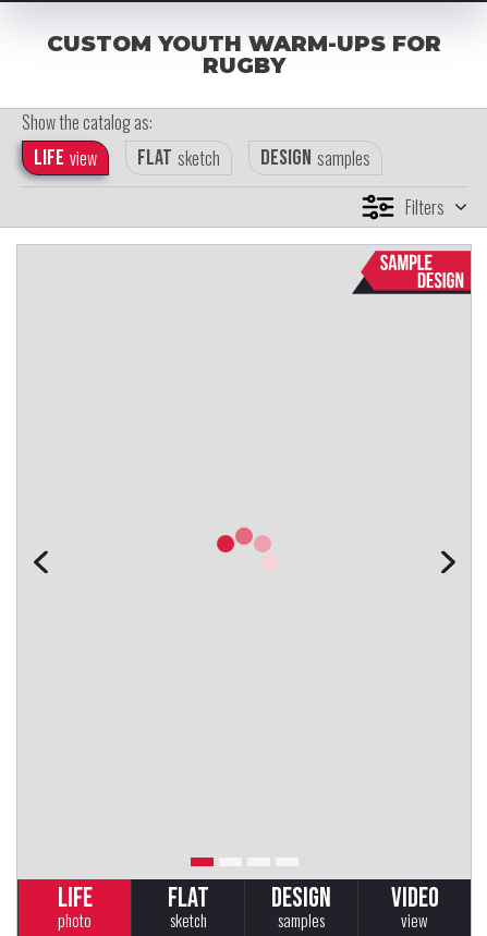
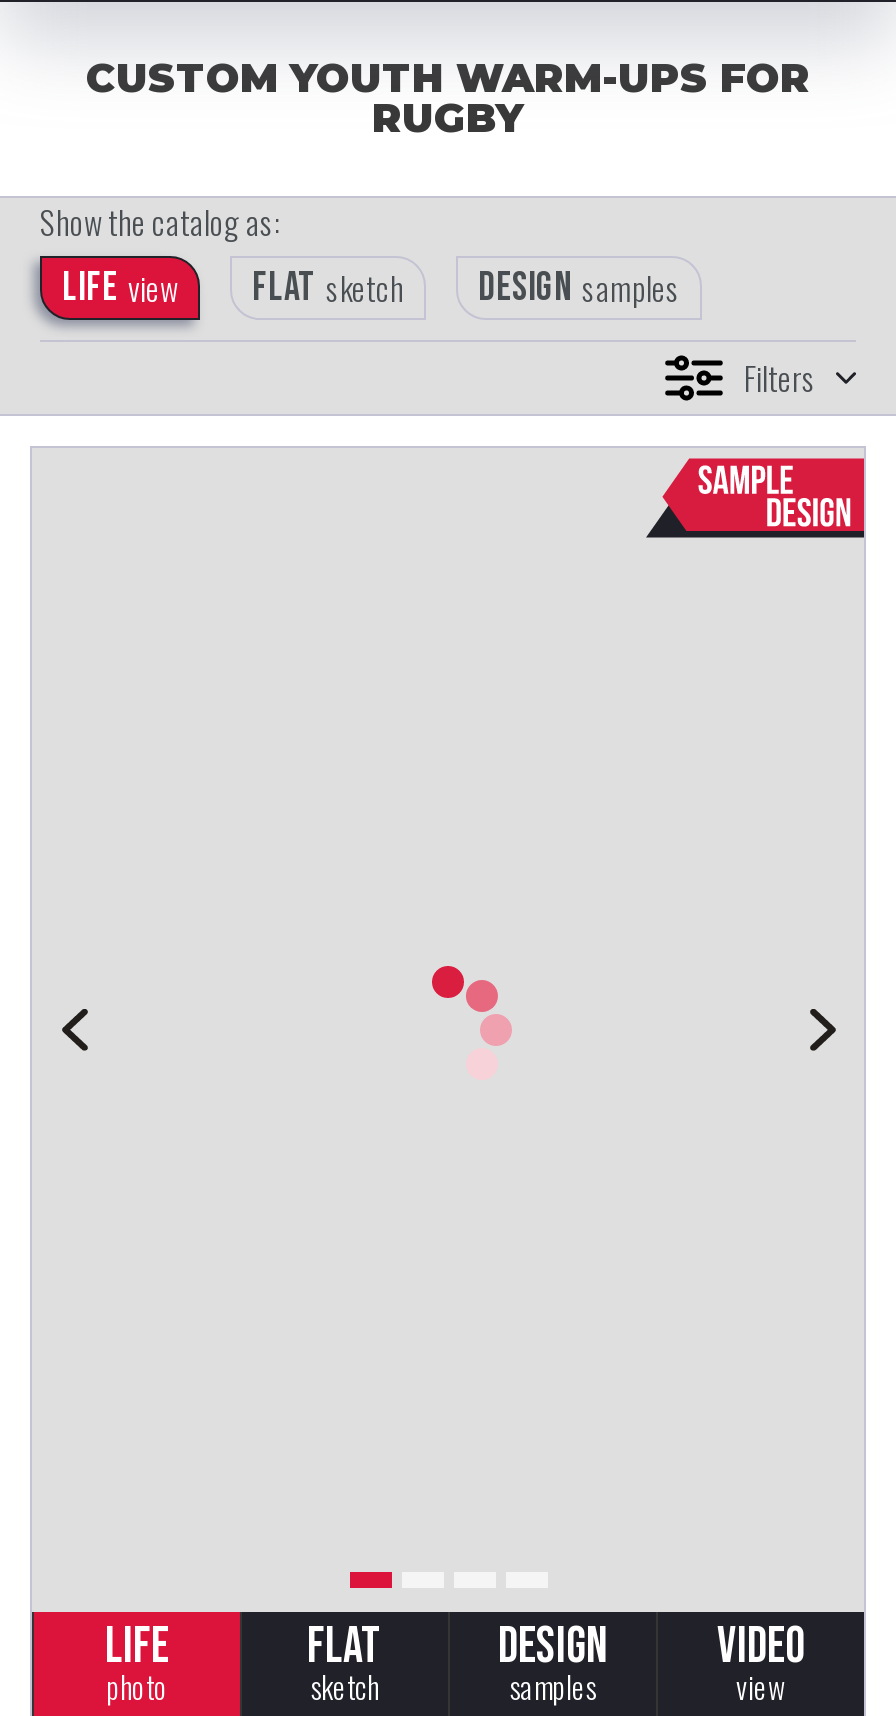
- [image]
+ [image]
